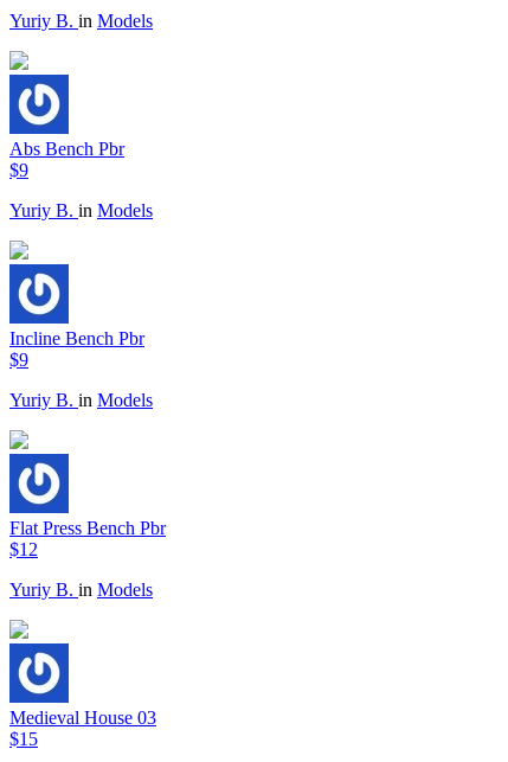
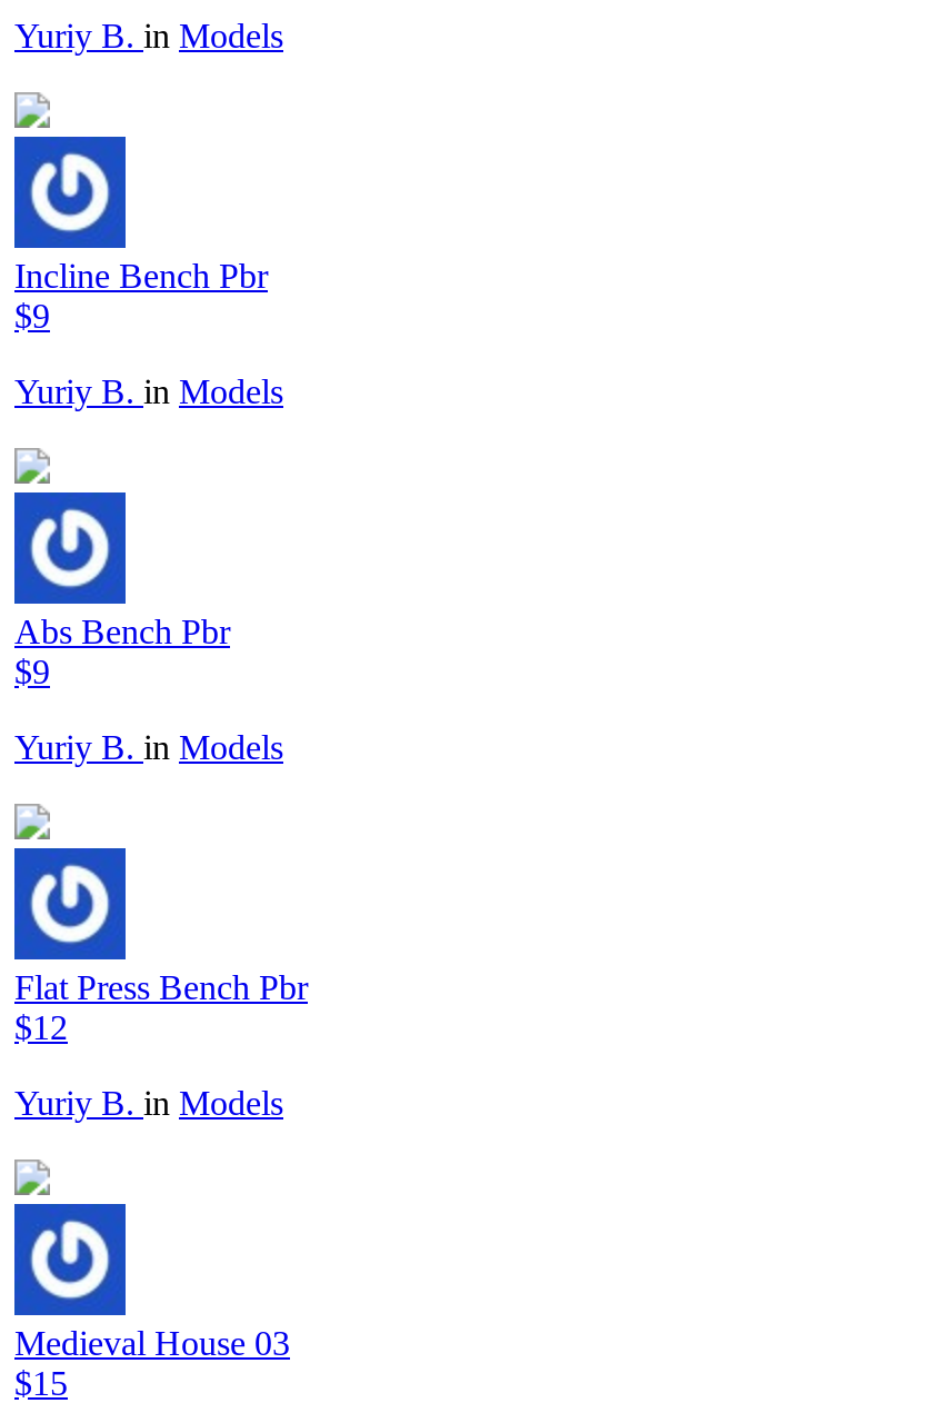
moved down: Abs Bench Pbr

moved up: Incline Bench Pbr
